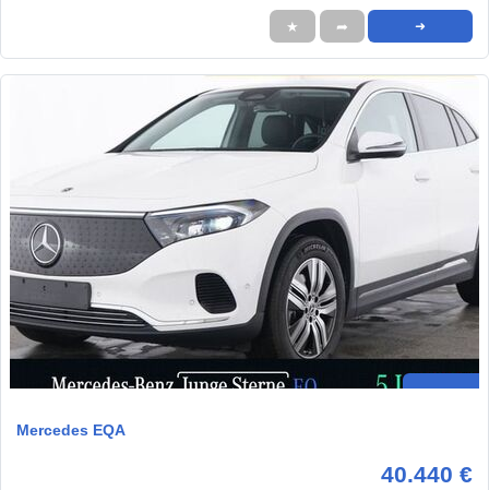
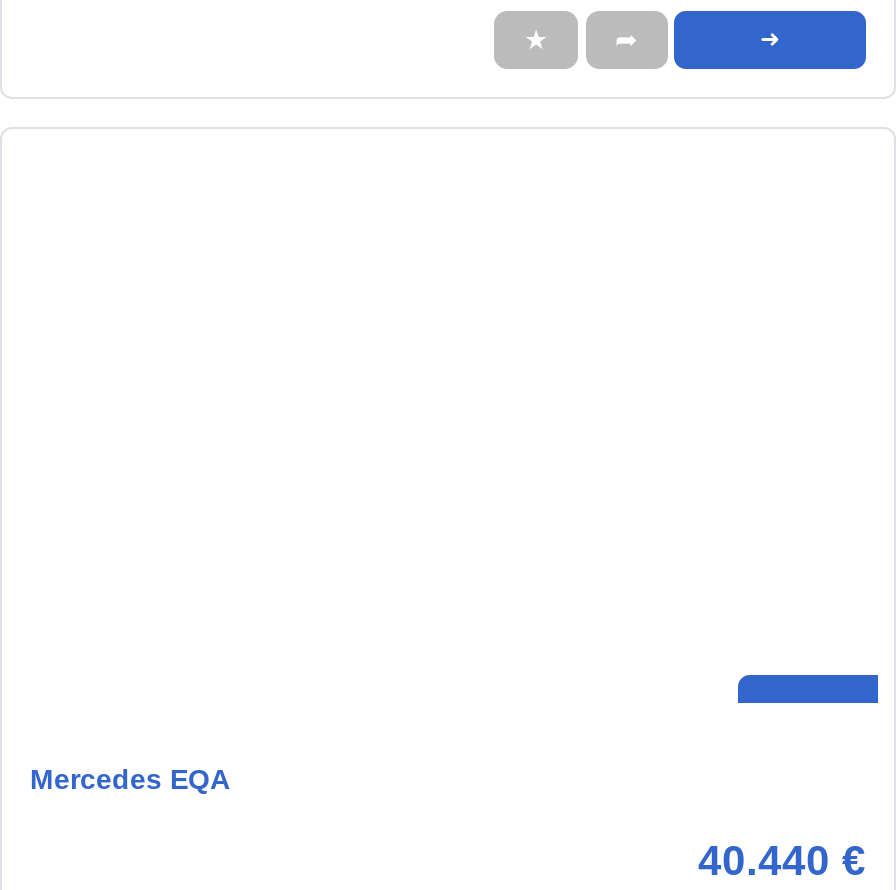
- [image]
